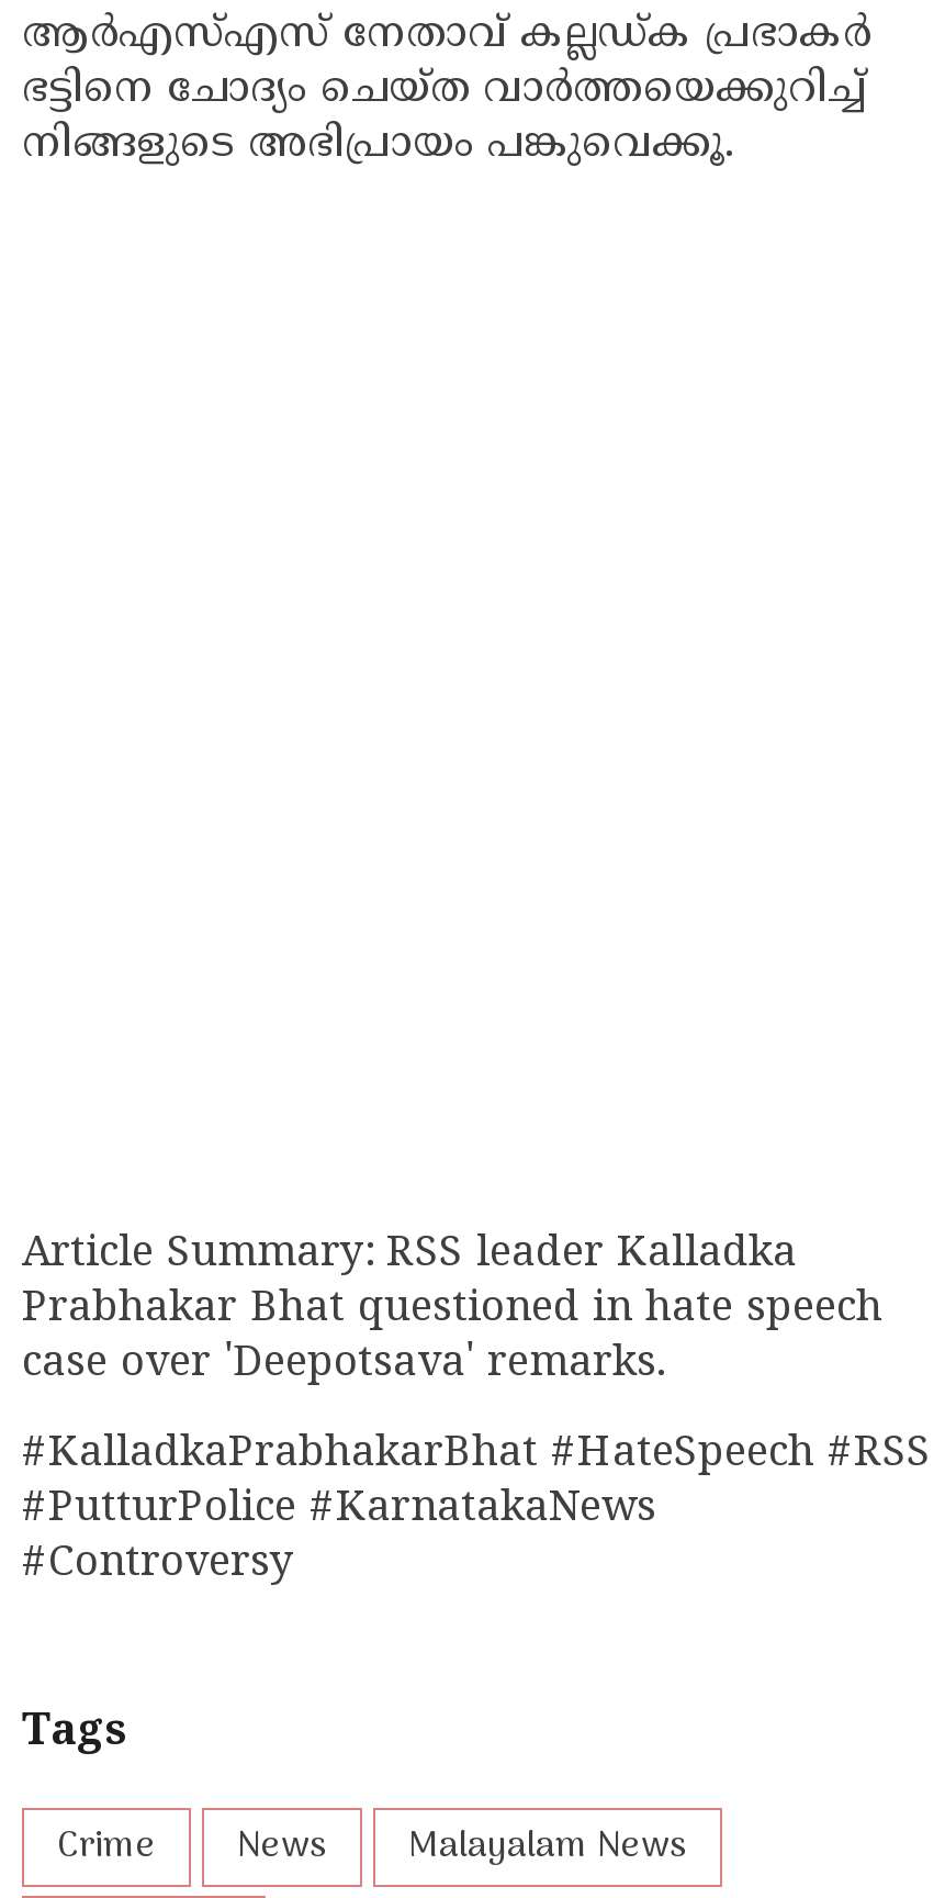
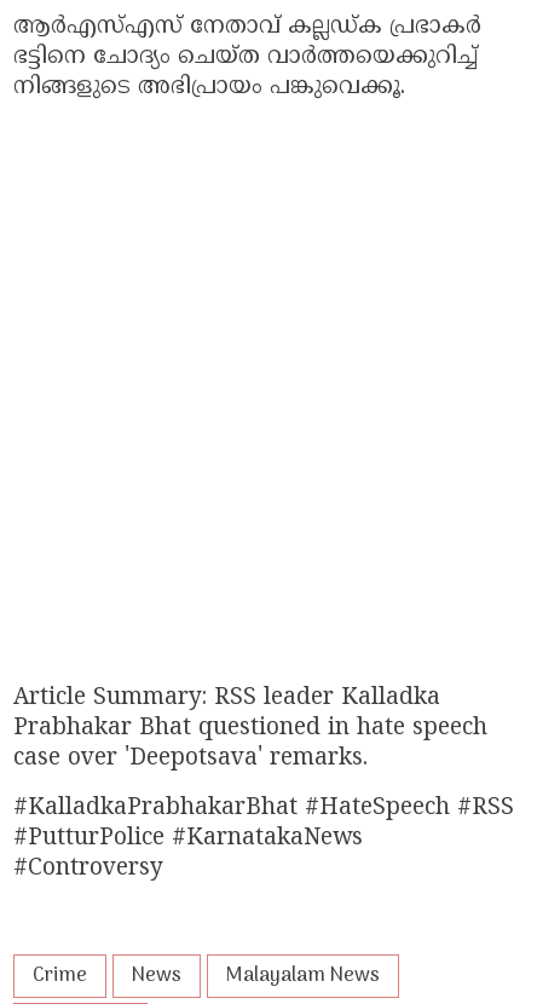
- Tags
